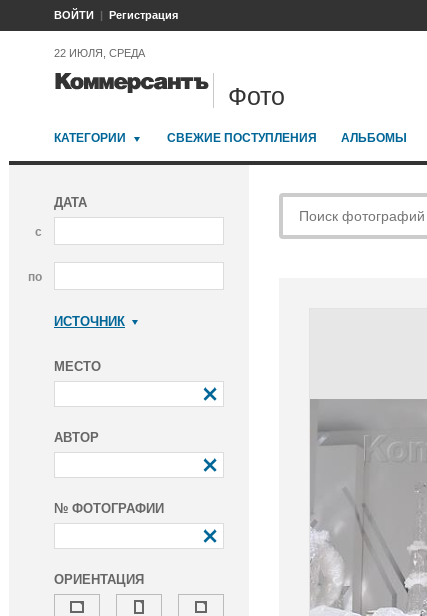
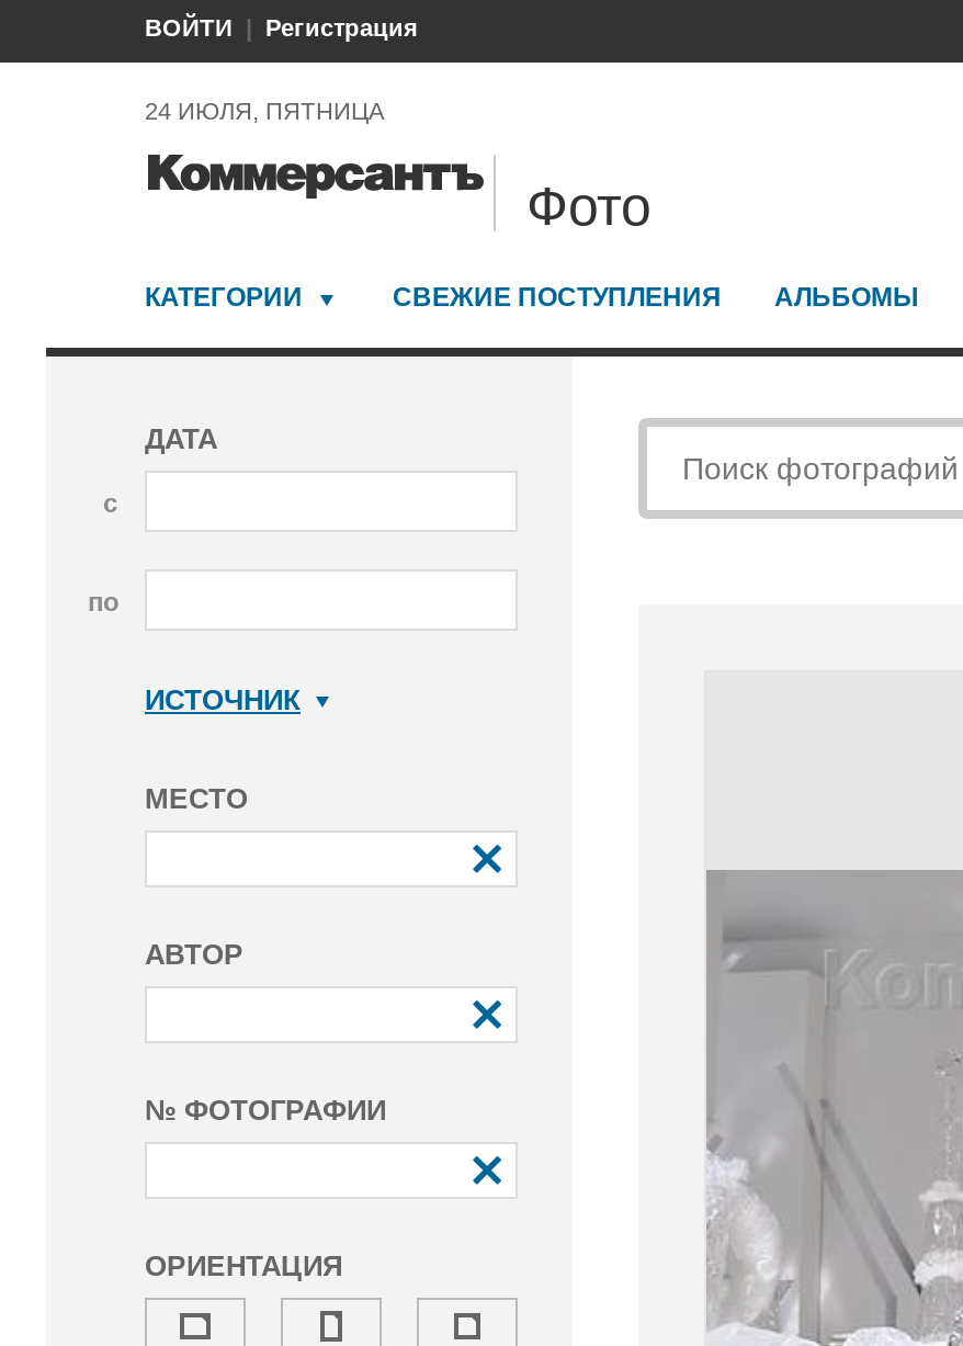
- 22 ИЮЛЯ, СРЕДА
+ 24 ИЮЛЯ, ПЯТНИЦА
